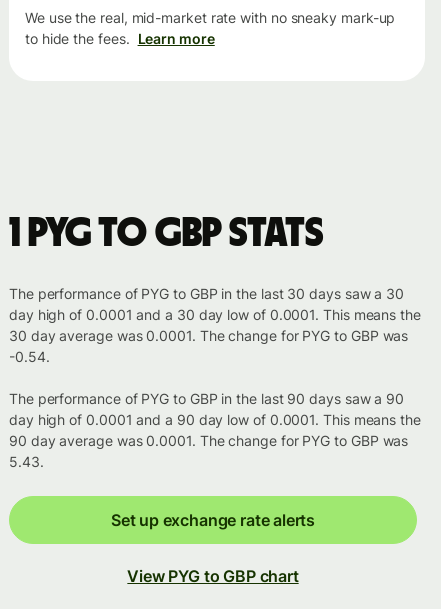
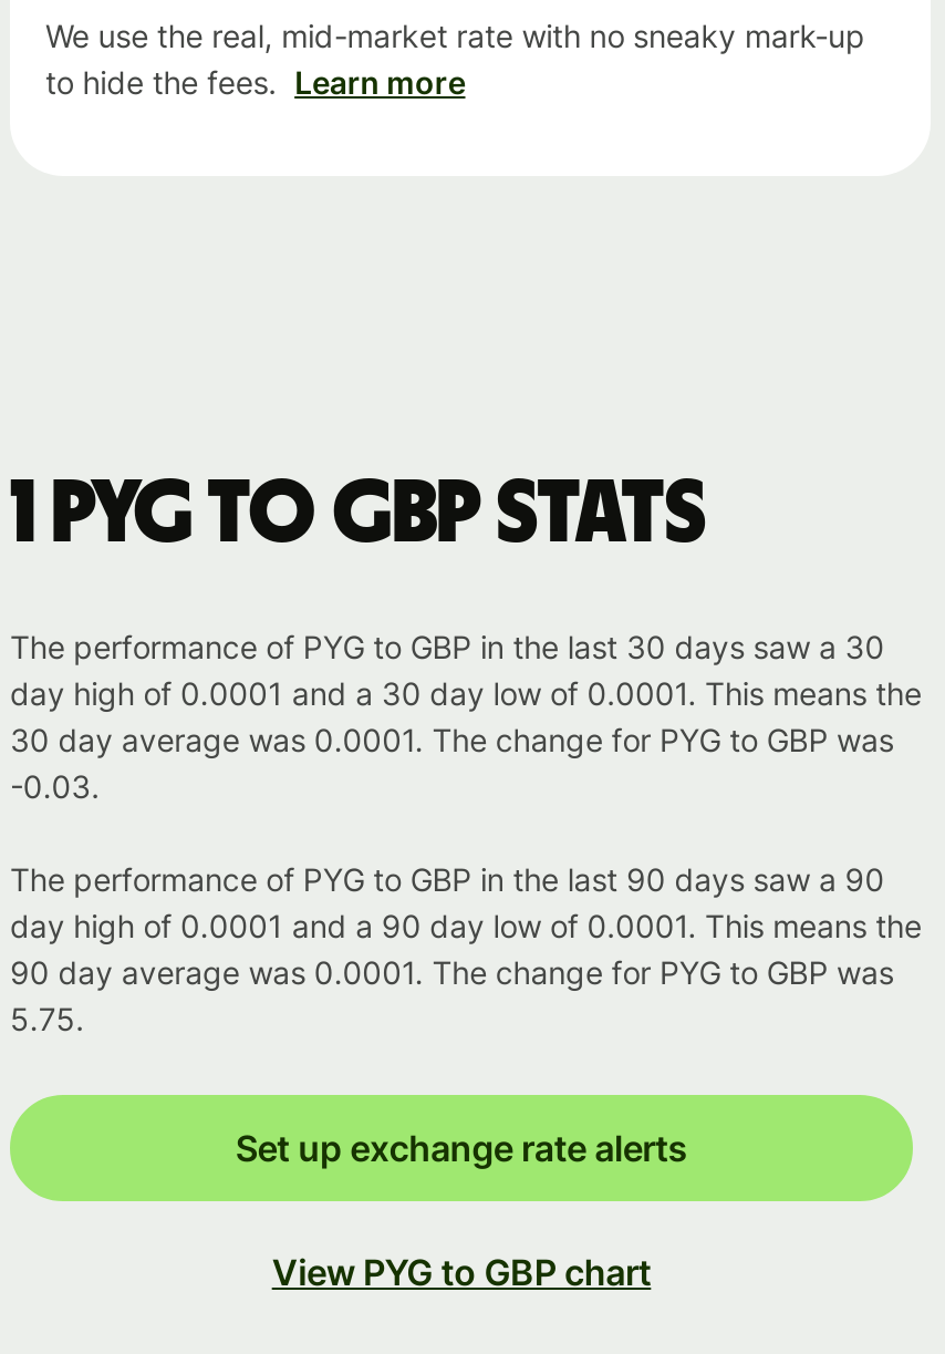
- -0.54.
+ -0.03.

- 5.43.
+ 5.75.
